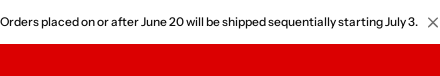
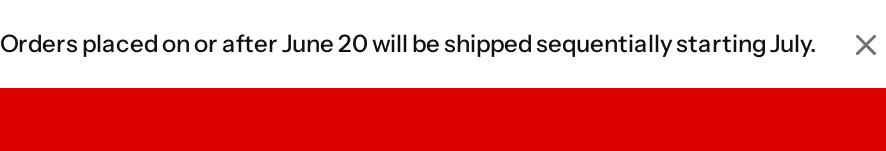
- Orders placed on or after June 20 will be shipped sequentially starting July 3.
+ Orders placed on or after June 20 will be shipped sequentially starting July.
